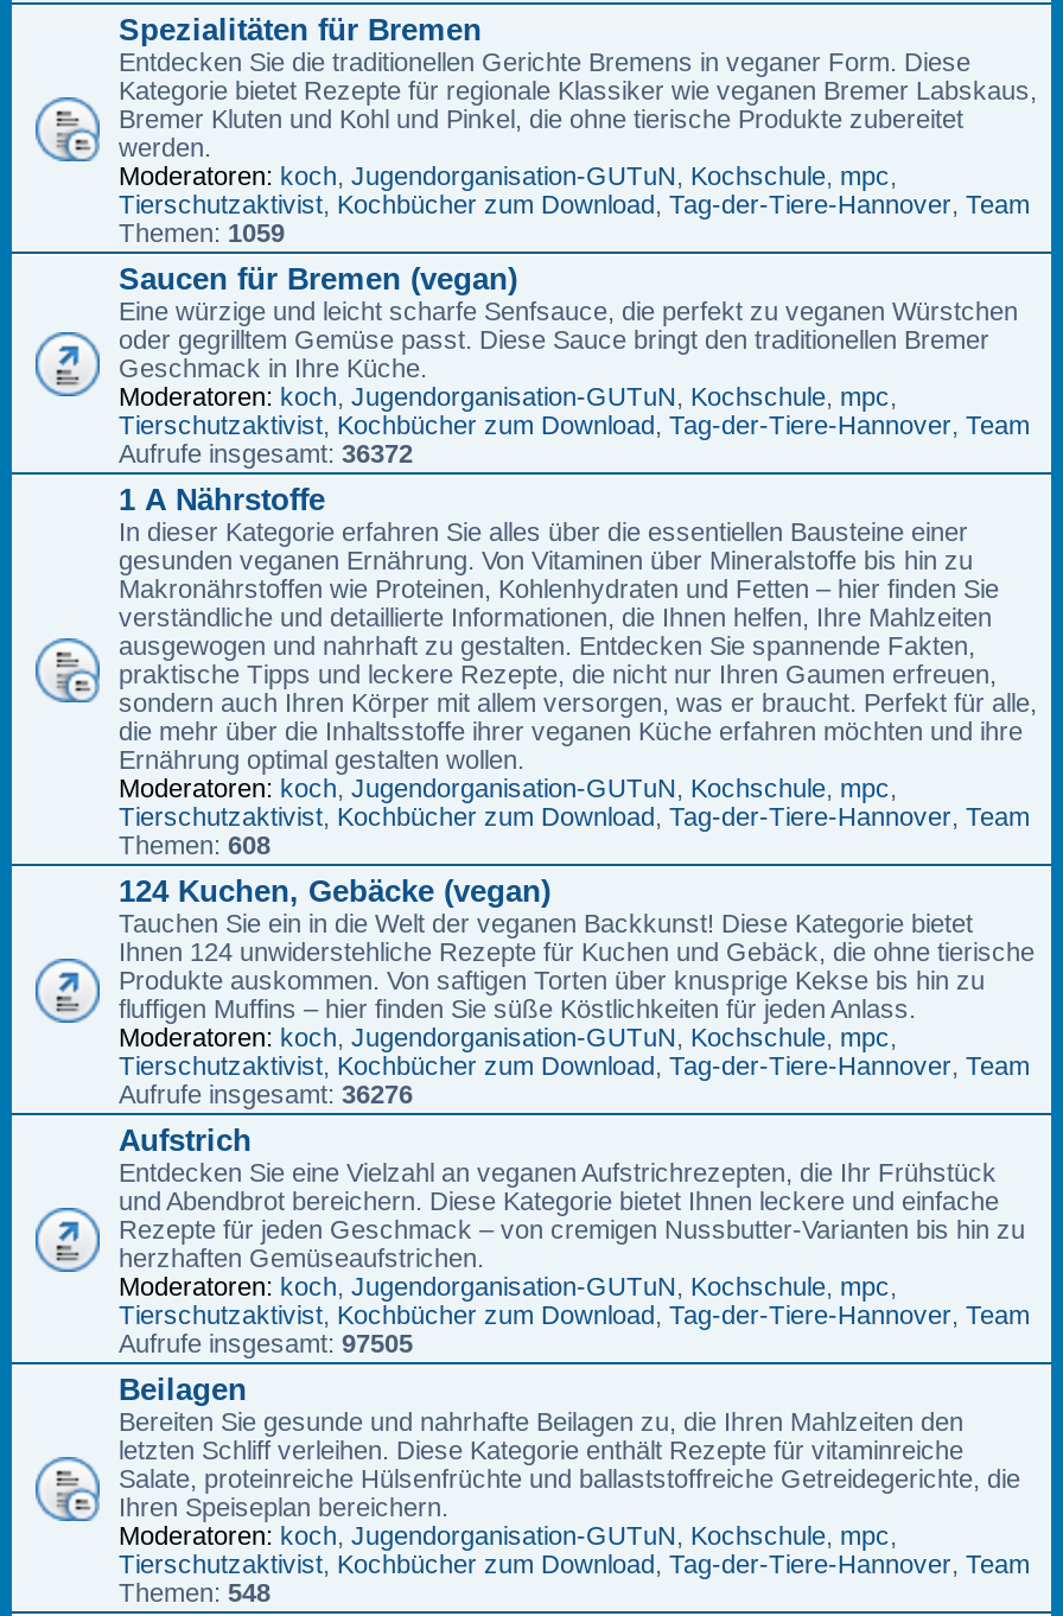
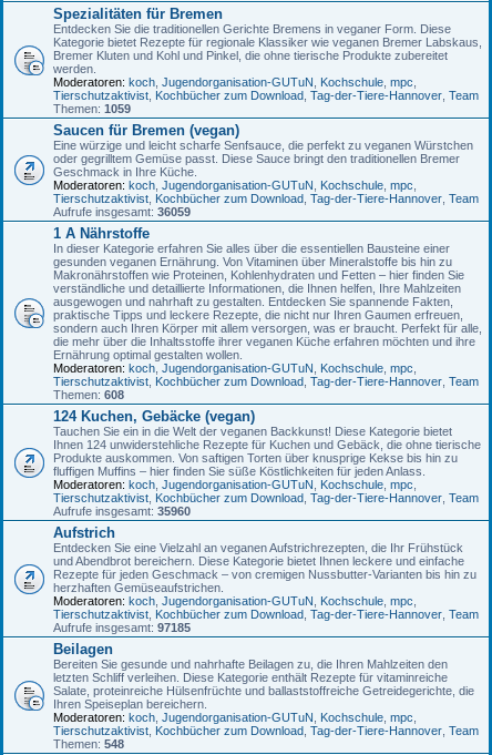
- Aufrufe insgesamt: 36372
+ Aufrufe insgesamt: 36059

- Aufrufe insgesamt: 36276
+ Aufrufe insgesamt: 35960

- Aufrufe insgesamt: 97505
+ Aufrufe insgesamt: 97185
